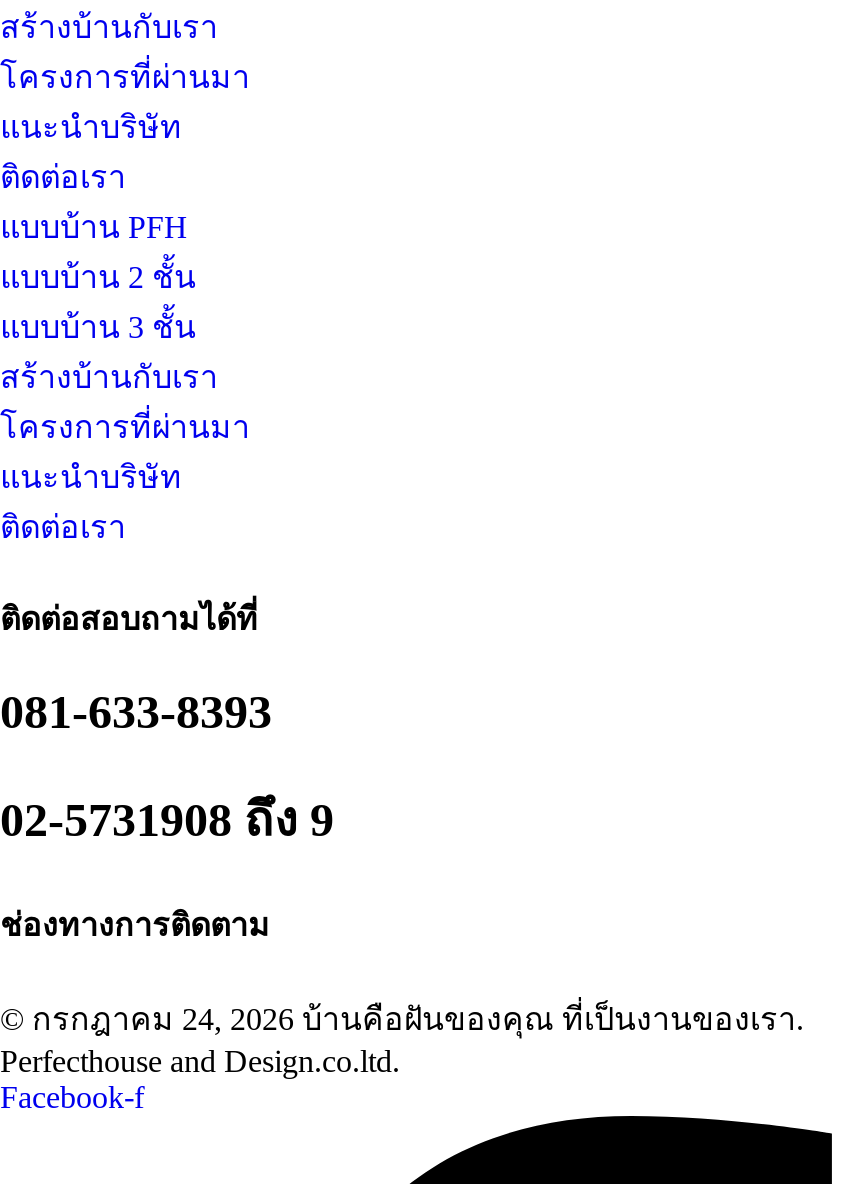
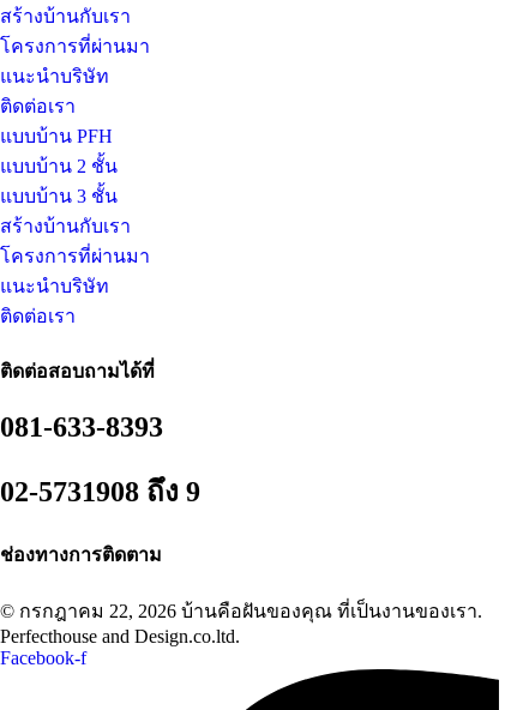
- © กรกฎาคม 24, 2026 บ้านคือฝันของคุณ ที่เป็นงานของเรา.
+ © กรกฎาคม 22, 2026 บ้านคือฝันของคุณ ที่เป็นงานของเรา.
